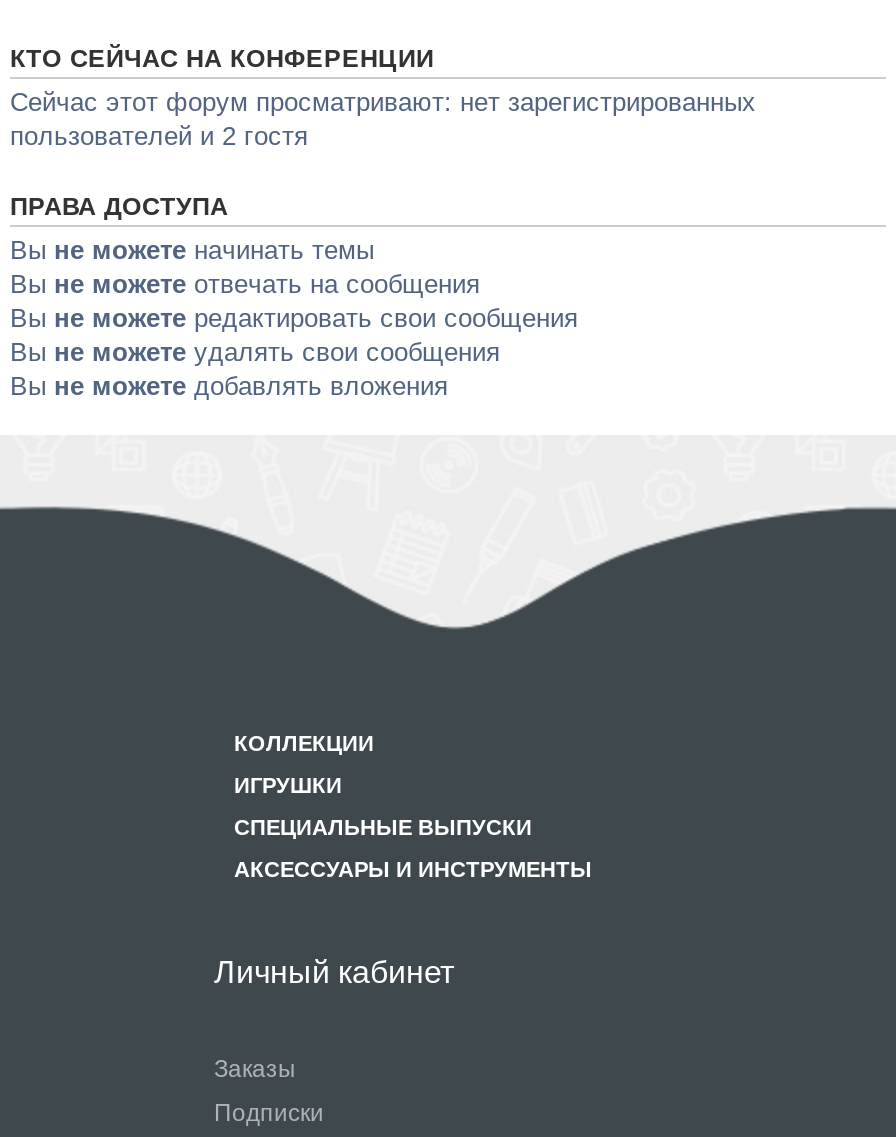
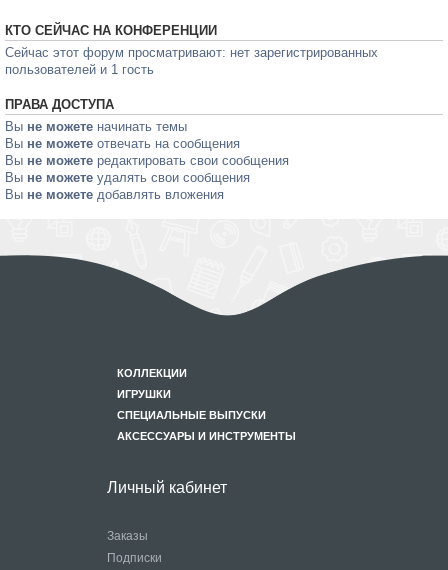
- пользователей и 2 гостя
+ пользователей и 1 гость
